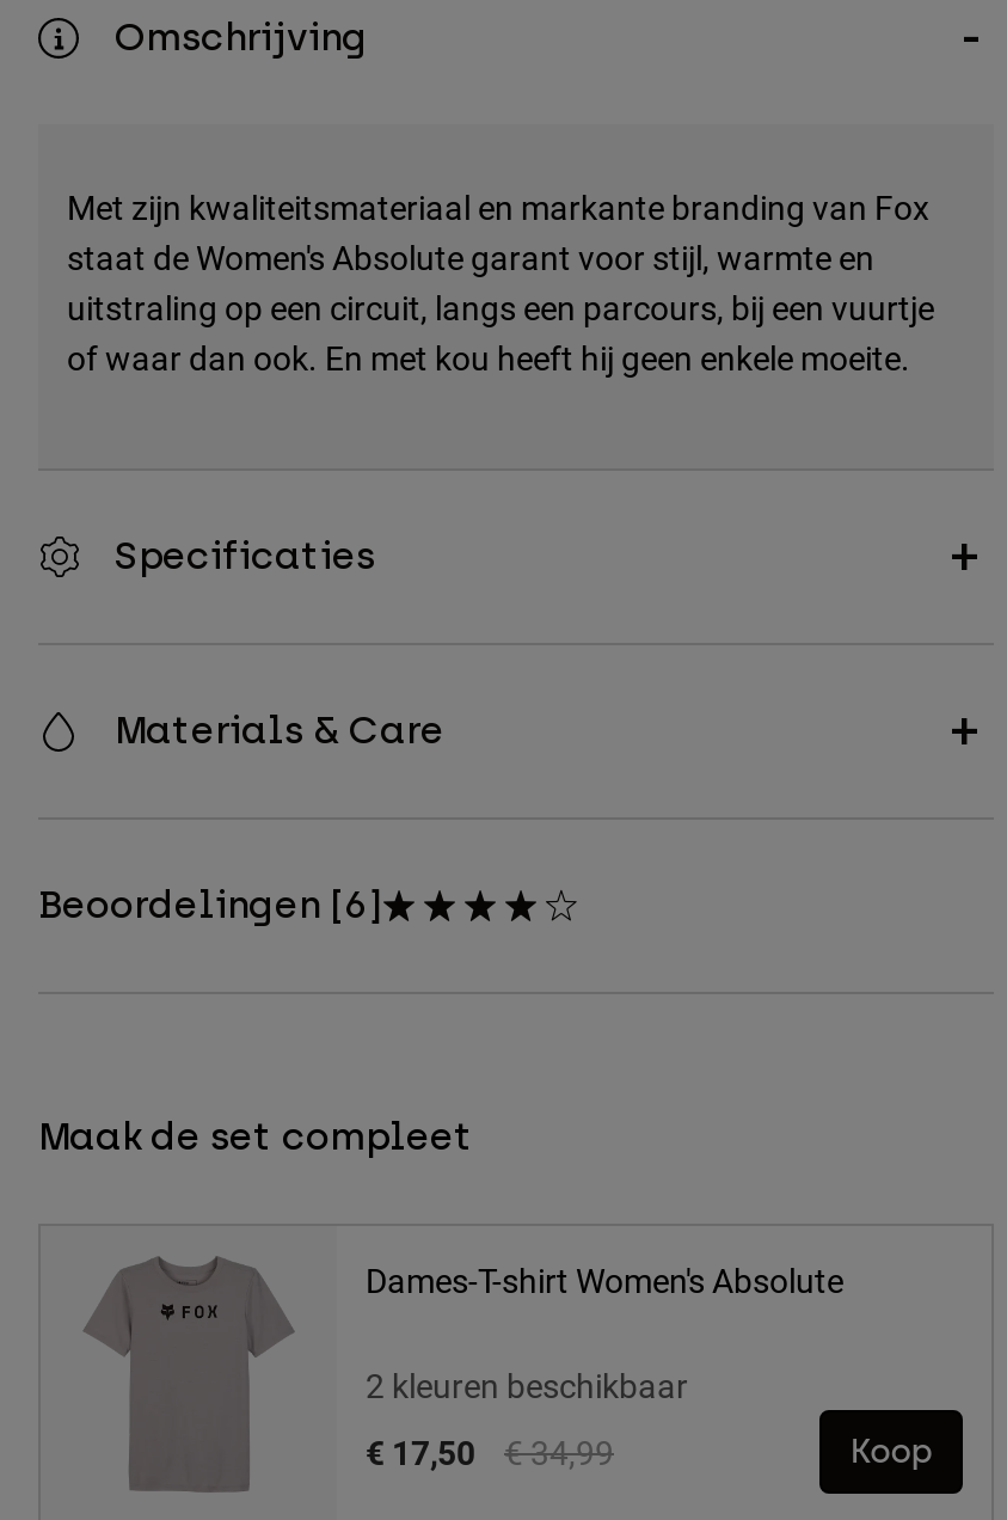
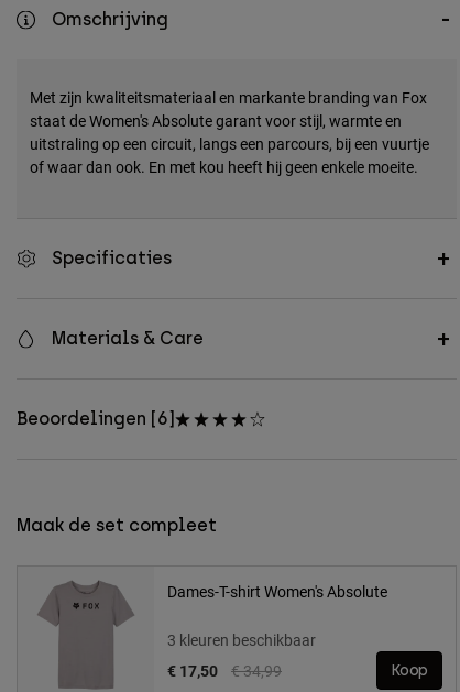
- 2 kleuren beschikbaar
+ 3 kleuren beschikbaar
